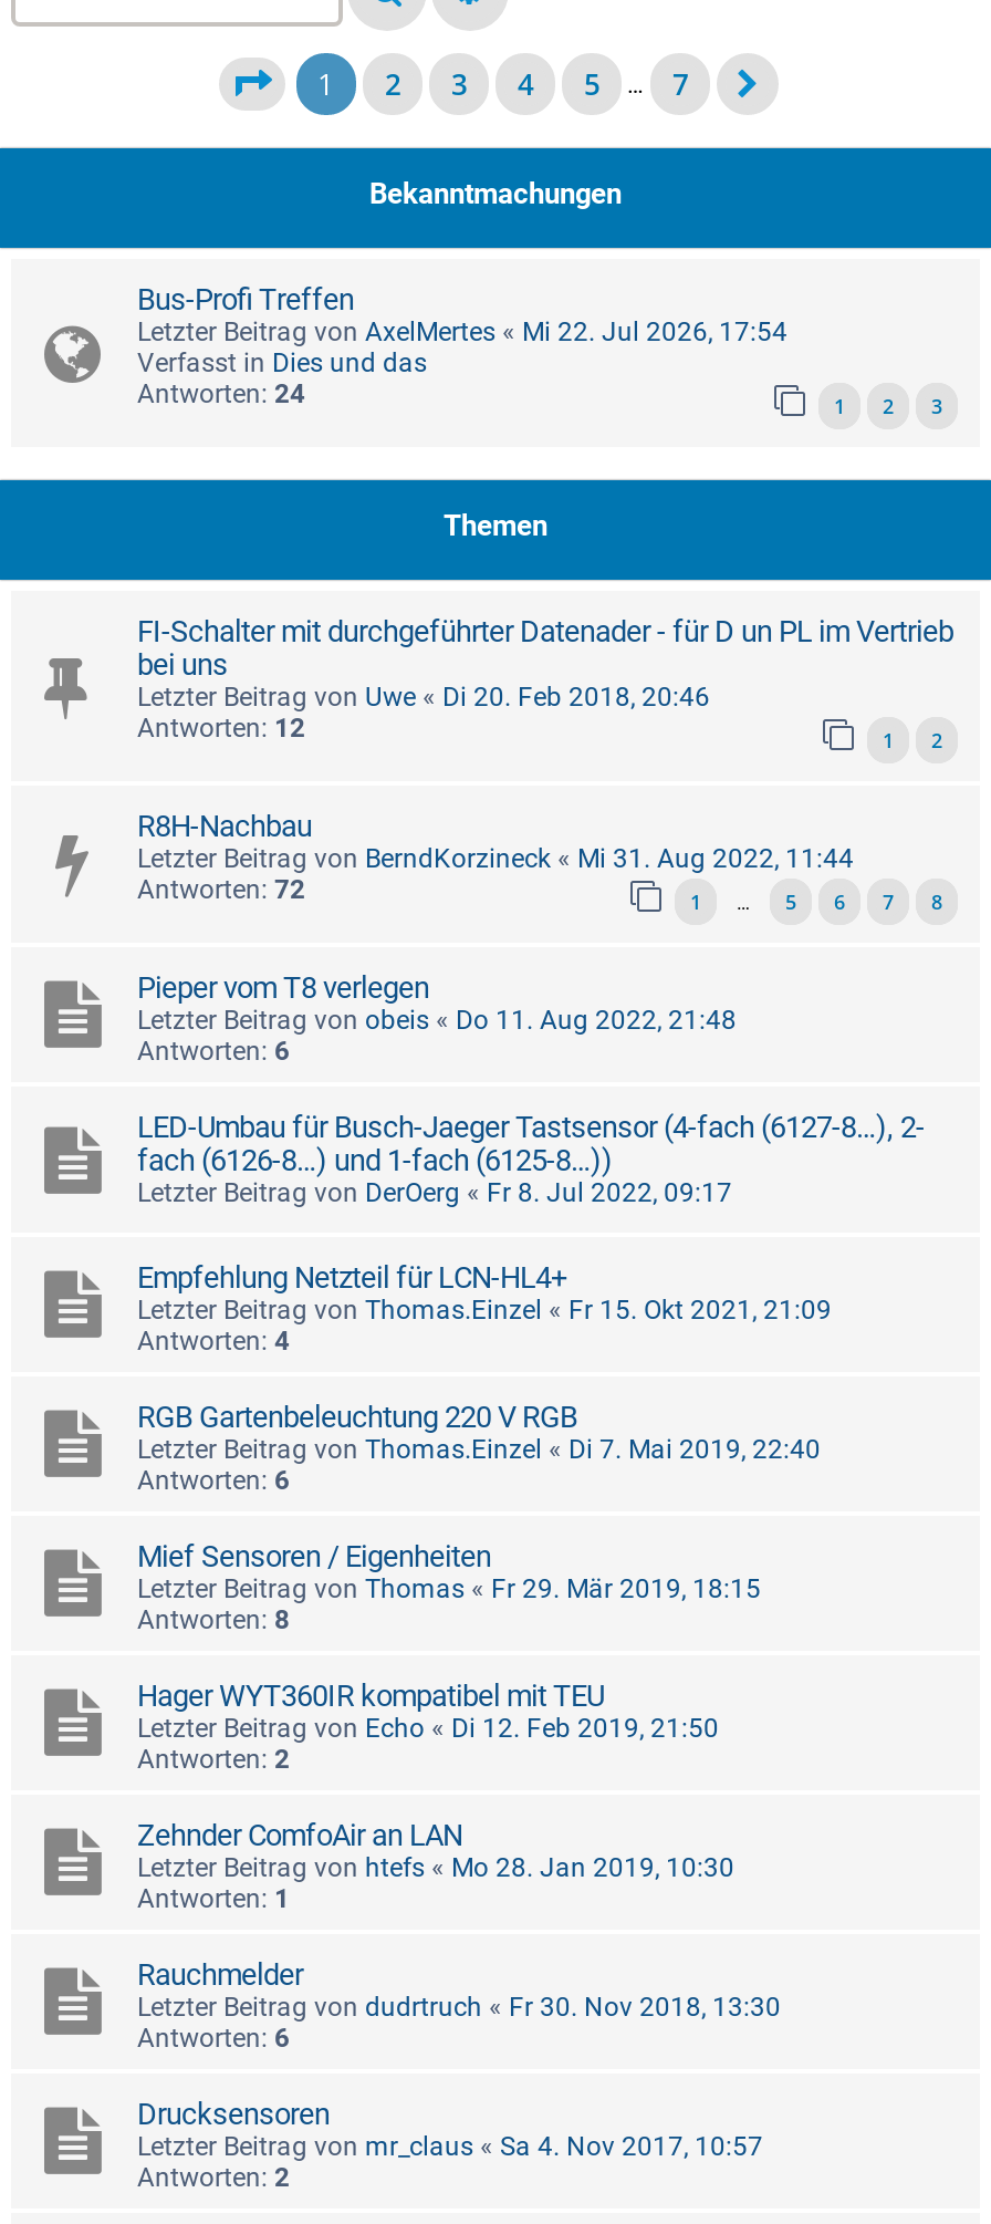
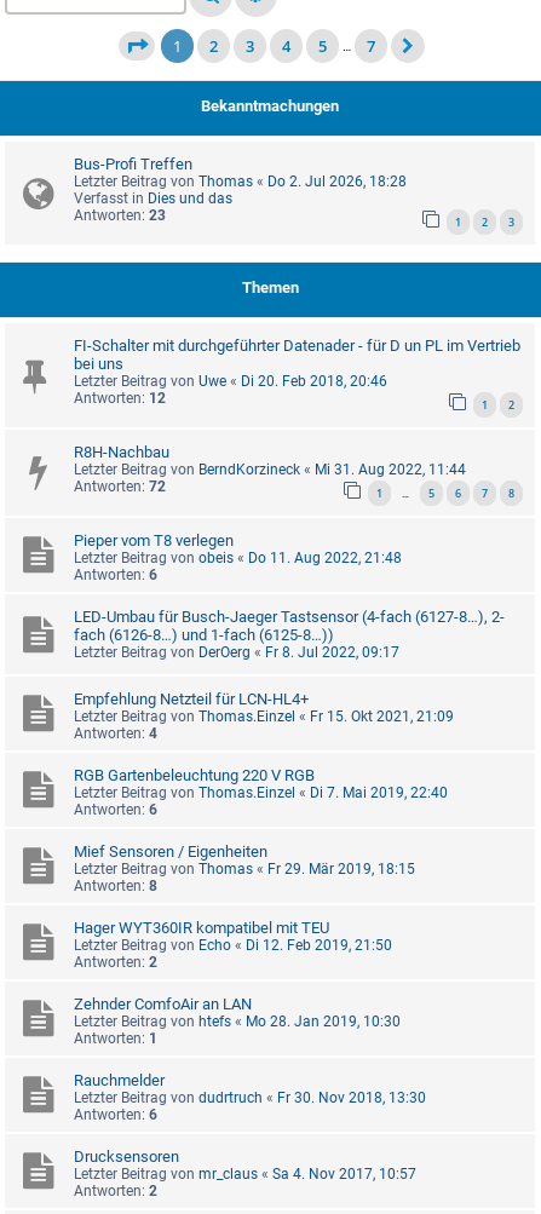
- Letzter Beitrag von AxelMertes «Mi 22. Jul 2026, 17:54
+ Letzter Beitrag von Thomas «Do 2. Jul 2026, 18:28

- Antworten: 24
+ Antworten: 23
